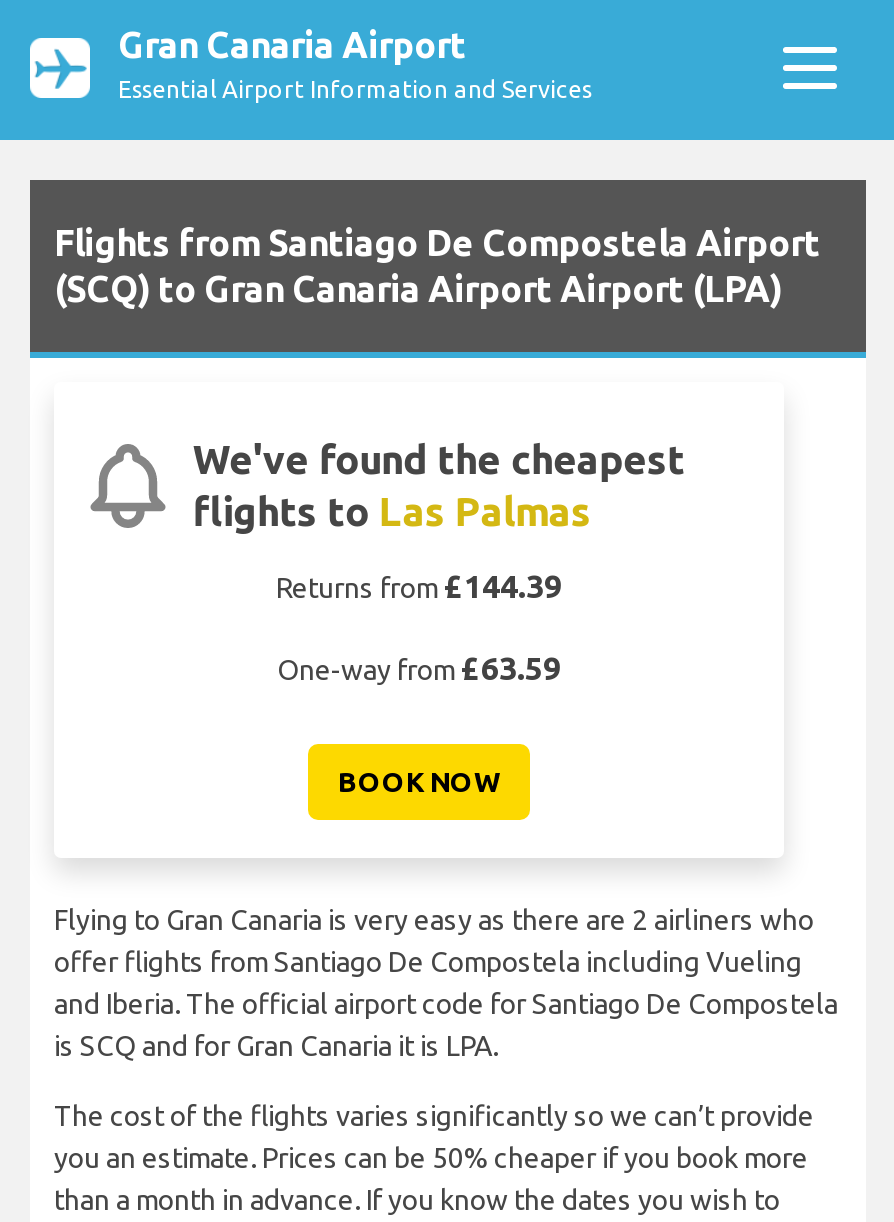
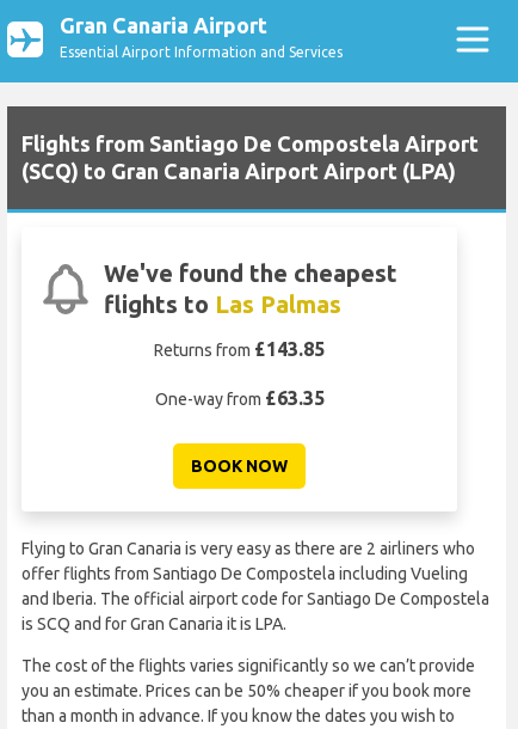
- Returns from £144.39
+ Returns from £143.85

- One-way from £63.59
+ One-way from £63.35
